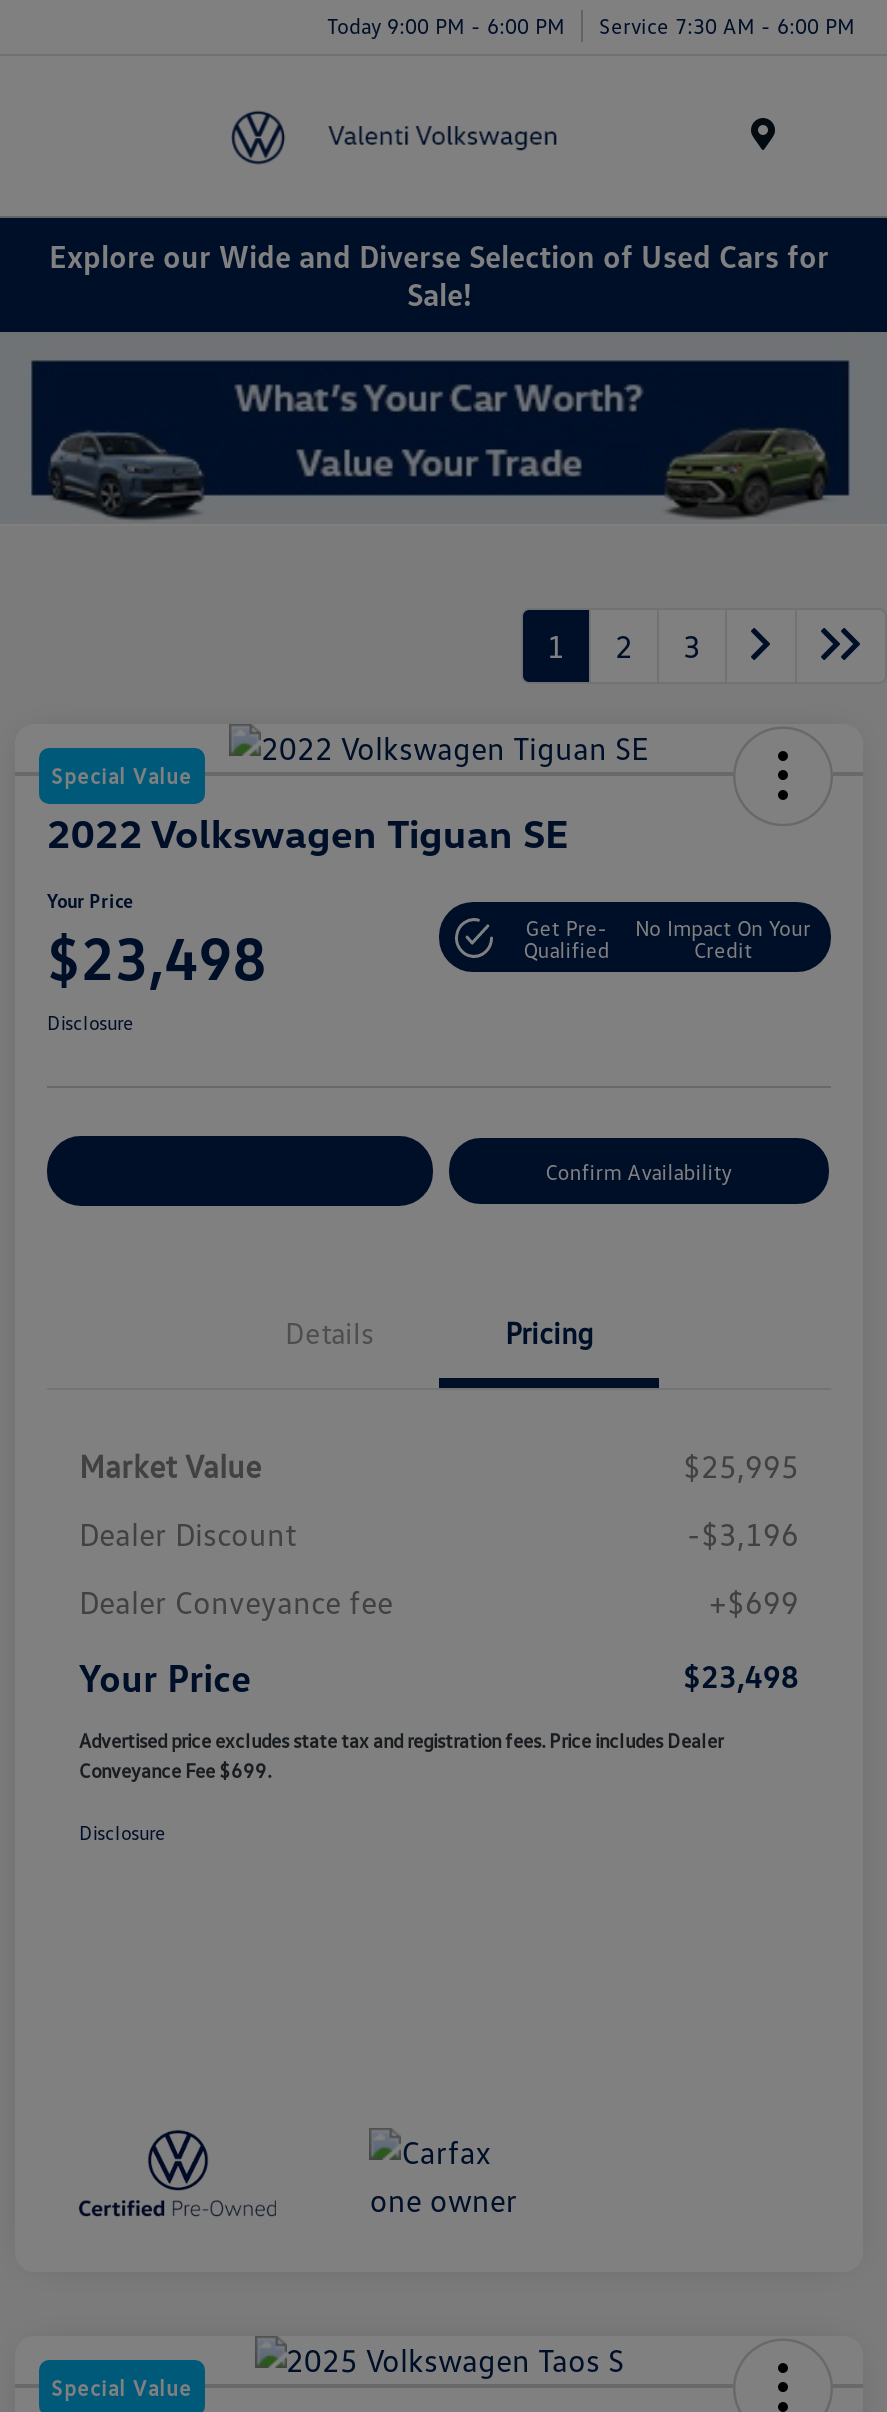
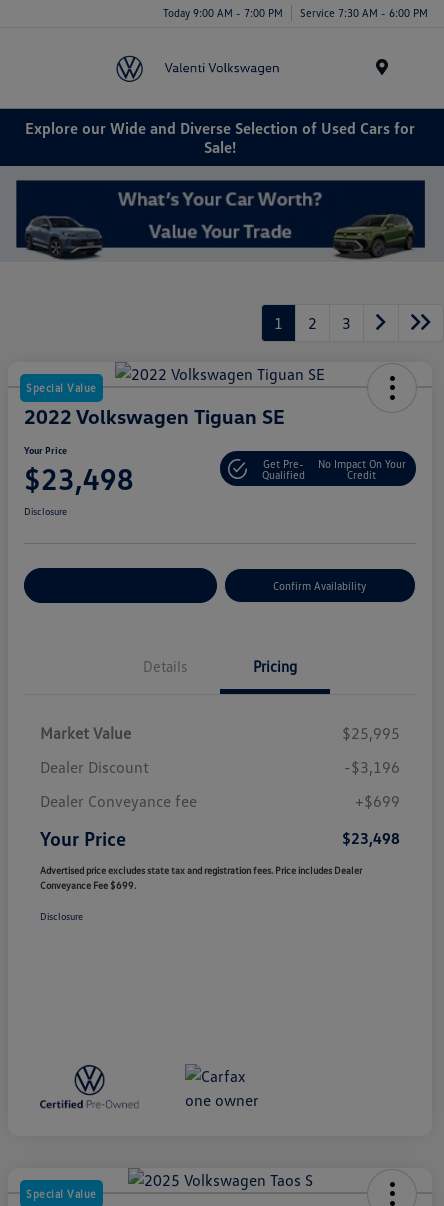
- Today 9:00 PM - 6:00 PM Service 7:30 AM - 6:00 PM
+ Today 9:00 AM - 7:00 PM Service 7:30 AM - 6:00 PM
